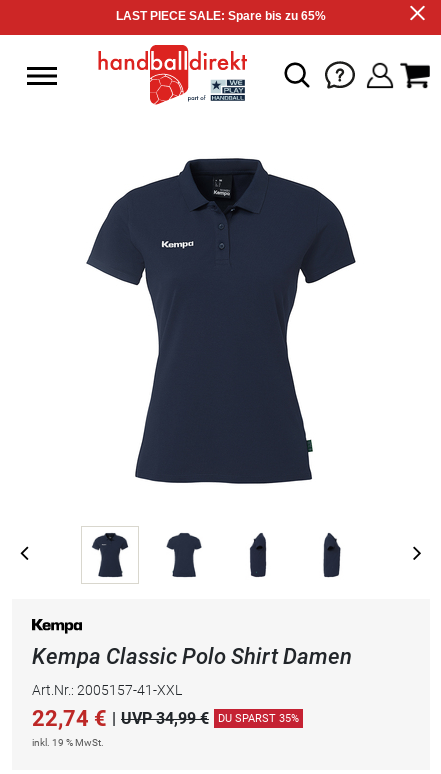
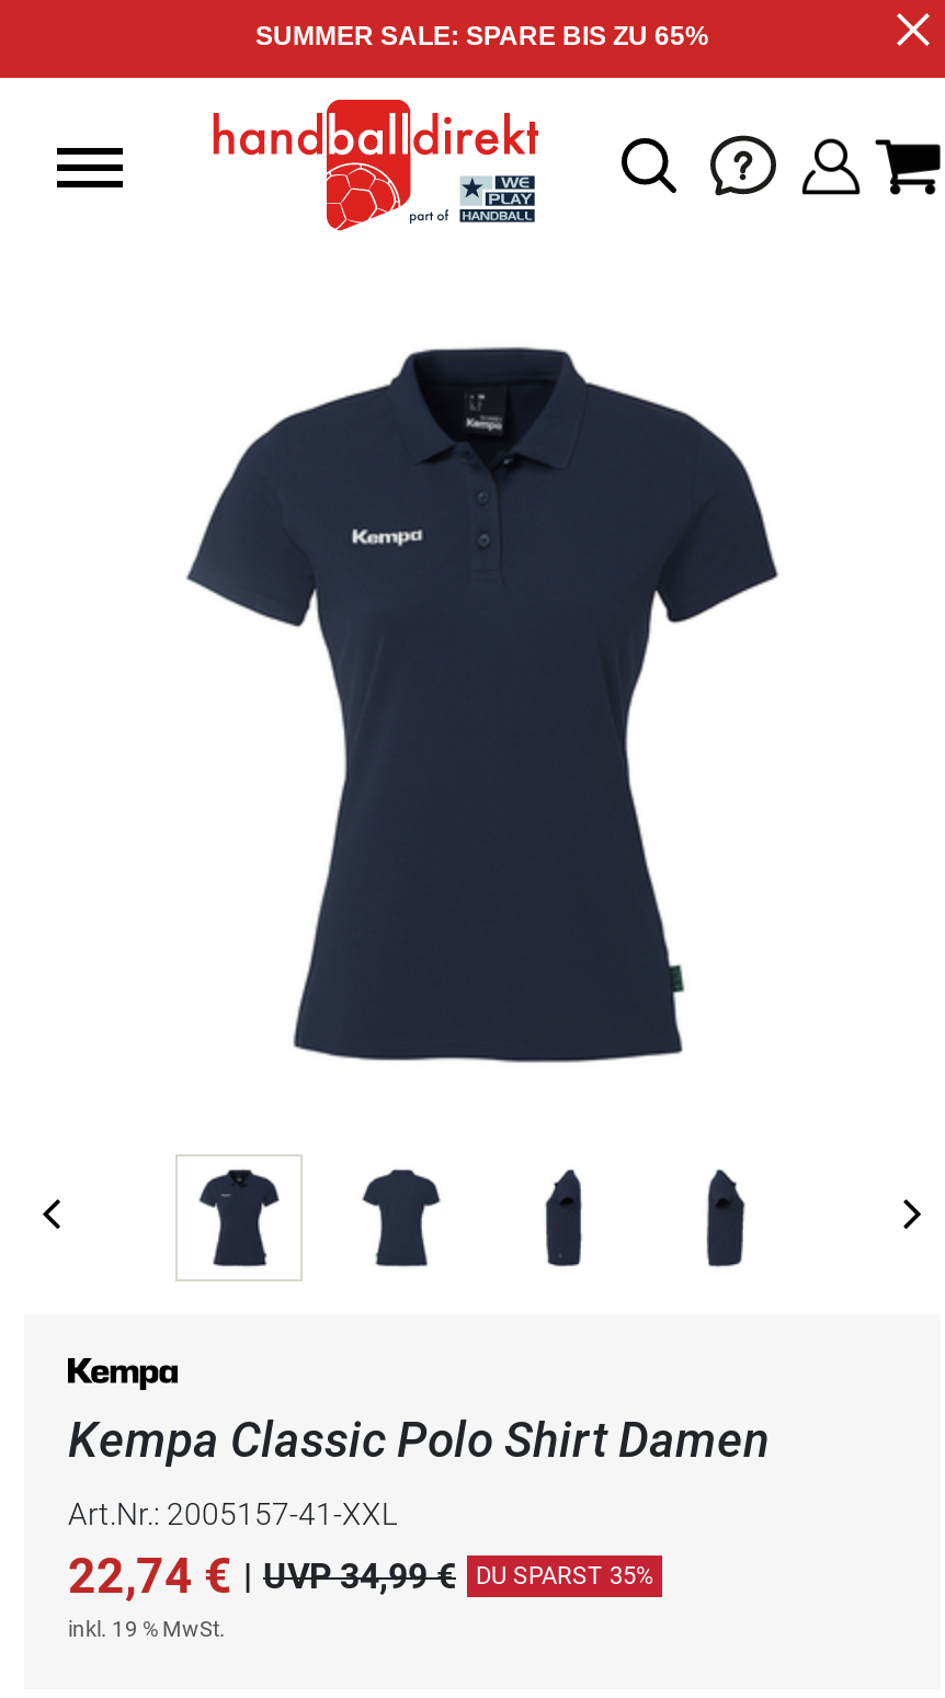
- LAST PIECE SALE: Spare bis zu 65%
+ SUMMER SALE: SPARE BIS ZU 65%
